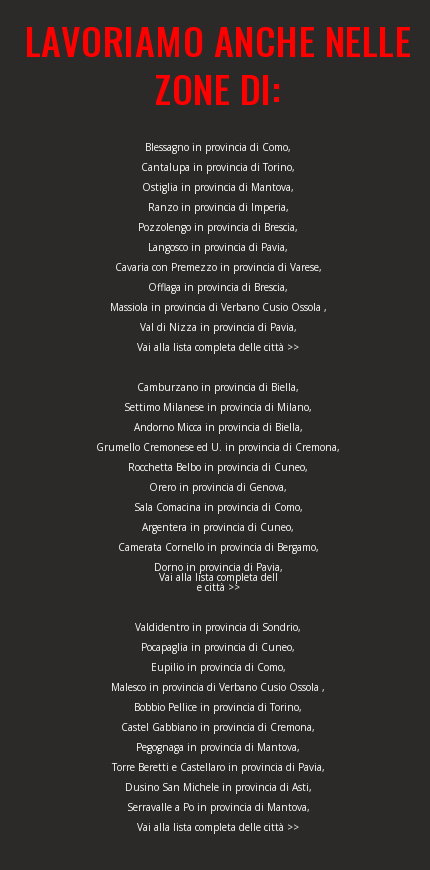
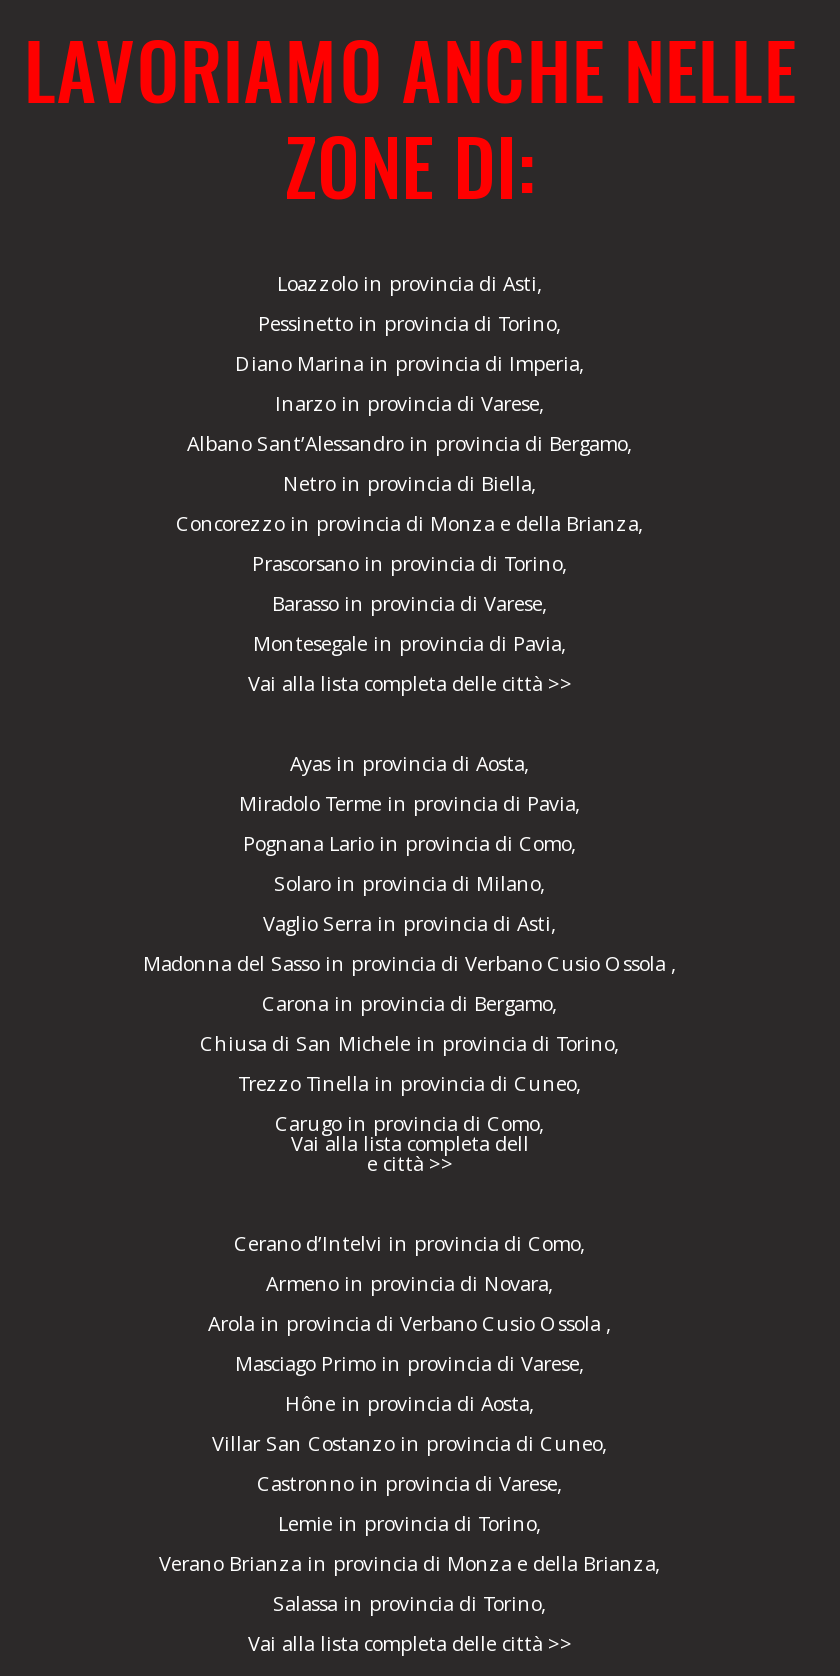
- Blessagno in provincia di Como,
- Cantalupa in provincia di Torino,
- Ostiglia in provincia di Mantova,
- Ranzo in provincia di Imperia,
- Pozzolengo in provincia di Brescia,
- Langosco in provincia di Pavia,
- Cavaria con Premezzo in provincia di Varese,
- Offlaga in provincia di Brescia,
- Massiola in provincia di Verbano Cusio Ossola ,
- Val di Nizza in provincia di Pavia,
+ Loazzolo in provincia di Asti,
+ Pessinetto in provincia di Torino,
+ Diano Marina in provincia di Imperia,
+ Inarzo in provincia di Varese,
+ Albano Sant’Alessandro in provincia di Bergamo,
+ Netro in provincia di Biella,
+ Concorezzo in provincia di Monza e della Brianza,
+ Prascorsano in provincia di Torino,
+ Barasso in provincia di Varese,
+ Montesegale in provincia di Pavia,

- Camburzano in provincia di Biella,
- Settimo Milanese in provincia di Milano,
- Andorno Micca in provincia di Biella,
- Grumello Cremonese ed U. in provincia di Cremona,
- Rocchetta Belbo in provincia di Cuneo,
- Orero in provincia di Genova,
- Sala Comacina in provincia di Como,
- Argentera in provincia di Cuneo,
- Camerata Cornello in provincia di Bergamo,
- Dorno in provincia di Pavia,
+ Ayas in provincia di Aosta,
+ Miradolo Terme in provincia di Pavia,
+ Pognana Lario in provincia di Como,
+ Solaro in provincia di Milano,
+ Vaglio Serra in provincia di Asti,
+ Madonna del Sasso in provincia di Verbano Cusio Ossola ,
+ Carona in provincia di Bergamo,
+ Chiusa di San Michele in provincia di Torino,
+ Trezzo Tinella in provincia di Cuneo,
+ Carugo in provincia di Como,

- Valdidentro in provincia di Sondrio,
- Pocapaglia in provincia di Cuneo,
- Eupilio in provincia di Como,
- Malesco in provincia di Verbano Cusio Ossola ,
- Bobbio Pellice in provincia di Torino,
- Castel Gabbiano in provincia di Cremona,
- Pegognaga in provincia di Mantova,
- Torre Beretti e Castellaro in provincia di Pavia,
- Dusino San Michele in provincia di Asti,
- Serravalle a Po in provincia di Mantova,
+ Cerano d’Intelvi in provincia di Como,
+ Armeno in provincia di Novara,
+ Arola in provincia di Verbano Cusio Ossola ,
+ Masciago Primo in provincia di Varese,
+ Hône in provincia di Aosta,
+ Villar San Costanzo in provincia di Cuneo,
+ Castronno in provincia di Varese,
+ Lemie in provincia di Torino,
+ Verano Brianza in provincia di Monza e della Brianza,
+ Salassa in provincia di Torino,
